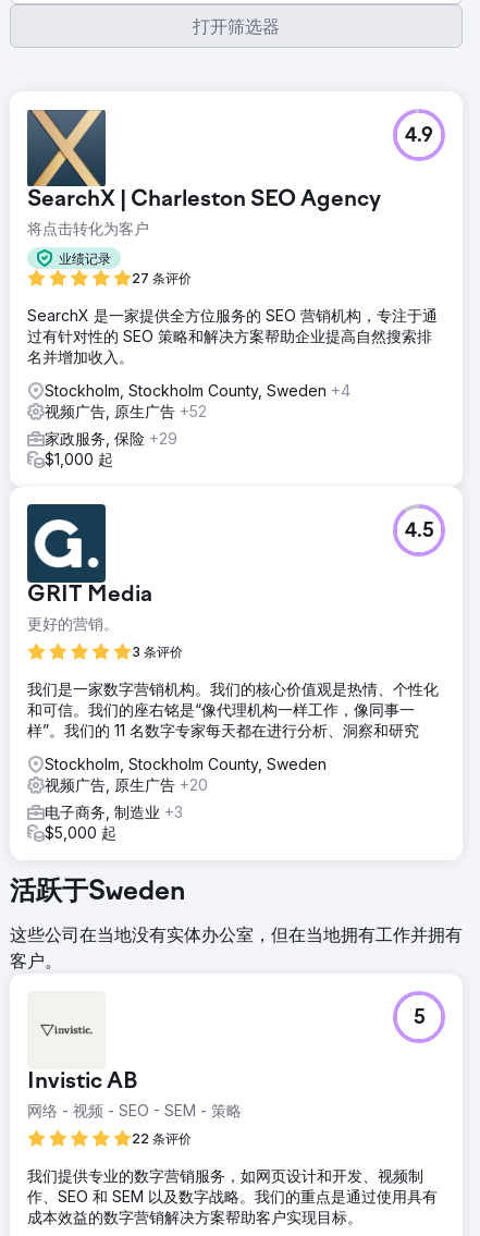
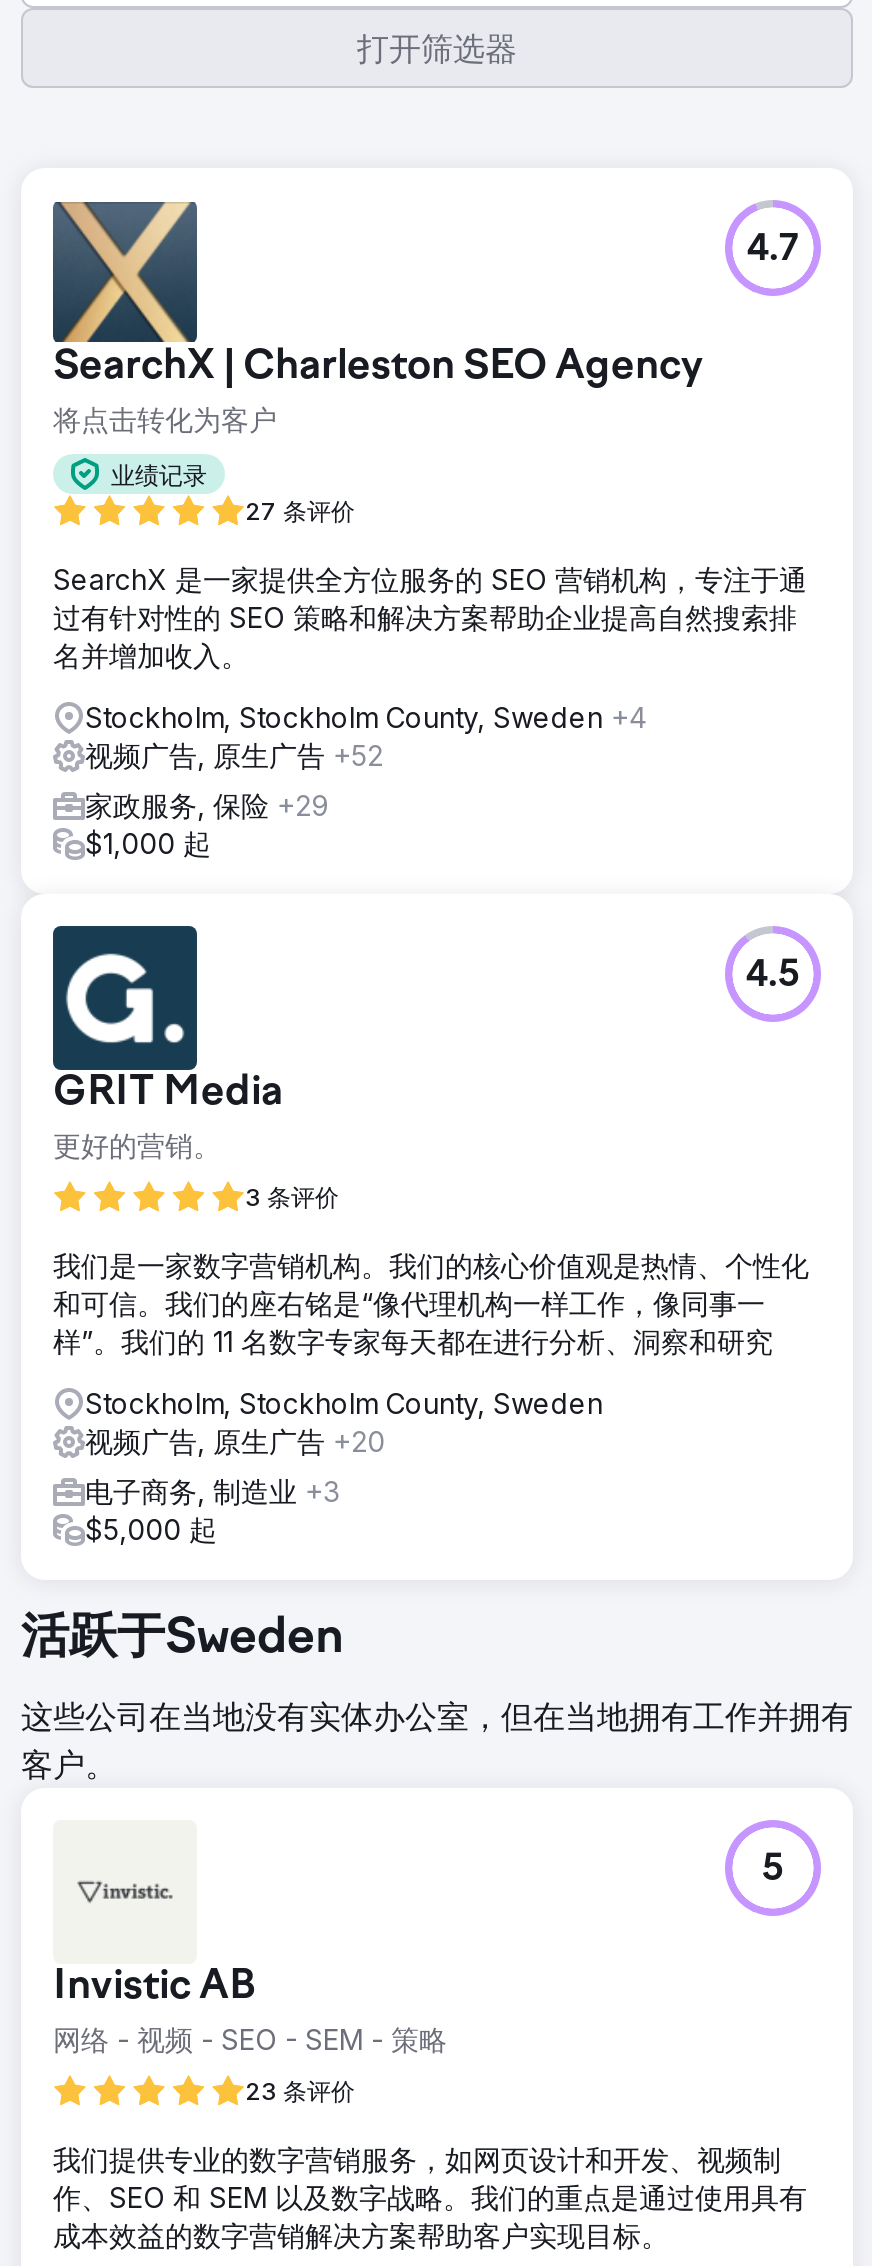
- 4.9
+ 4.7

- 22 条评价
+ 23 条评价
